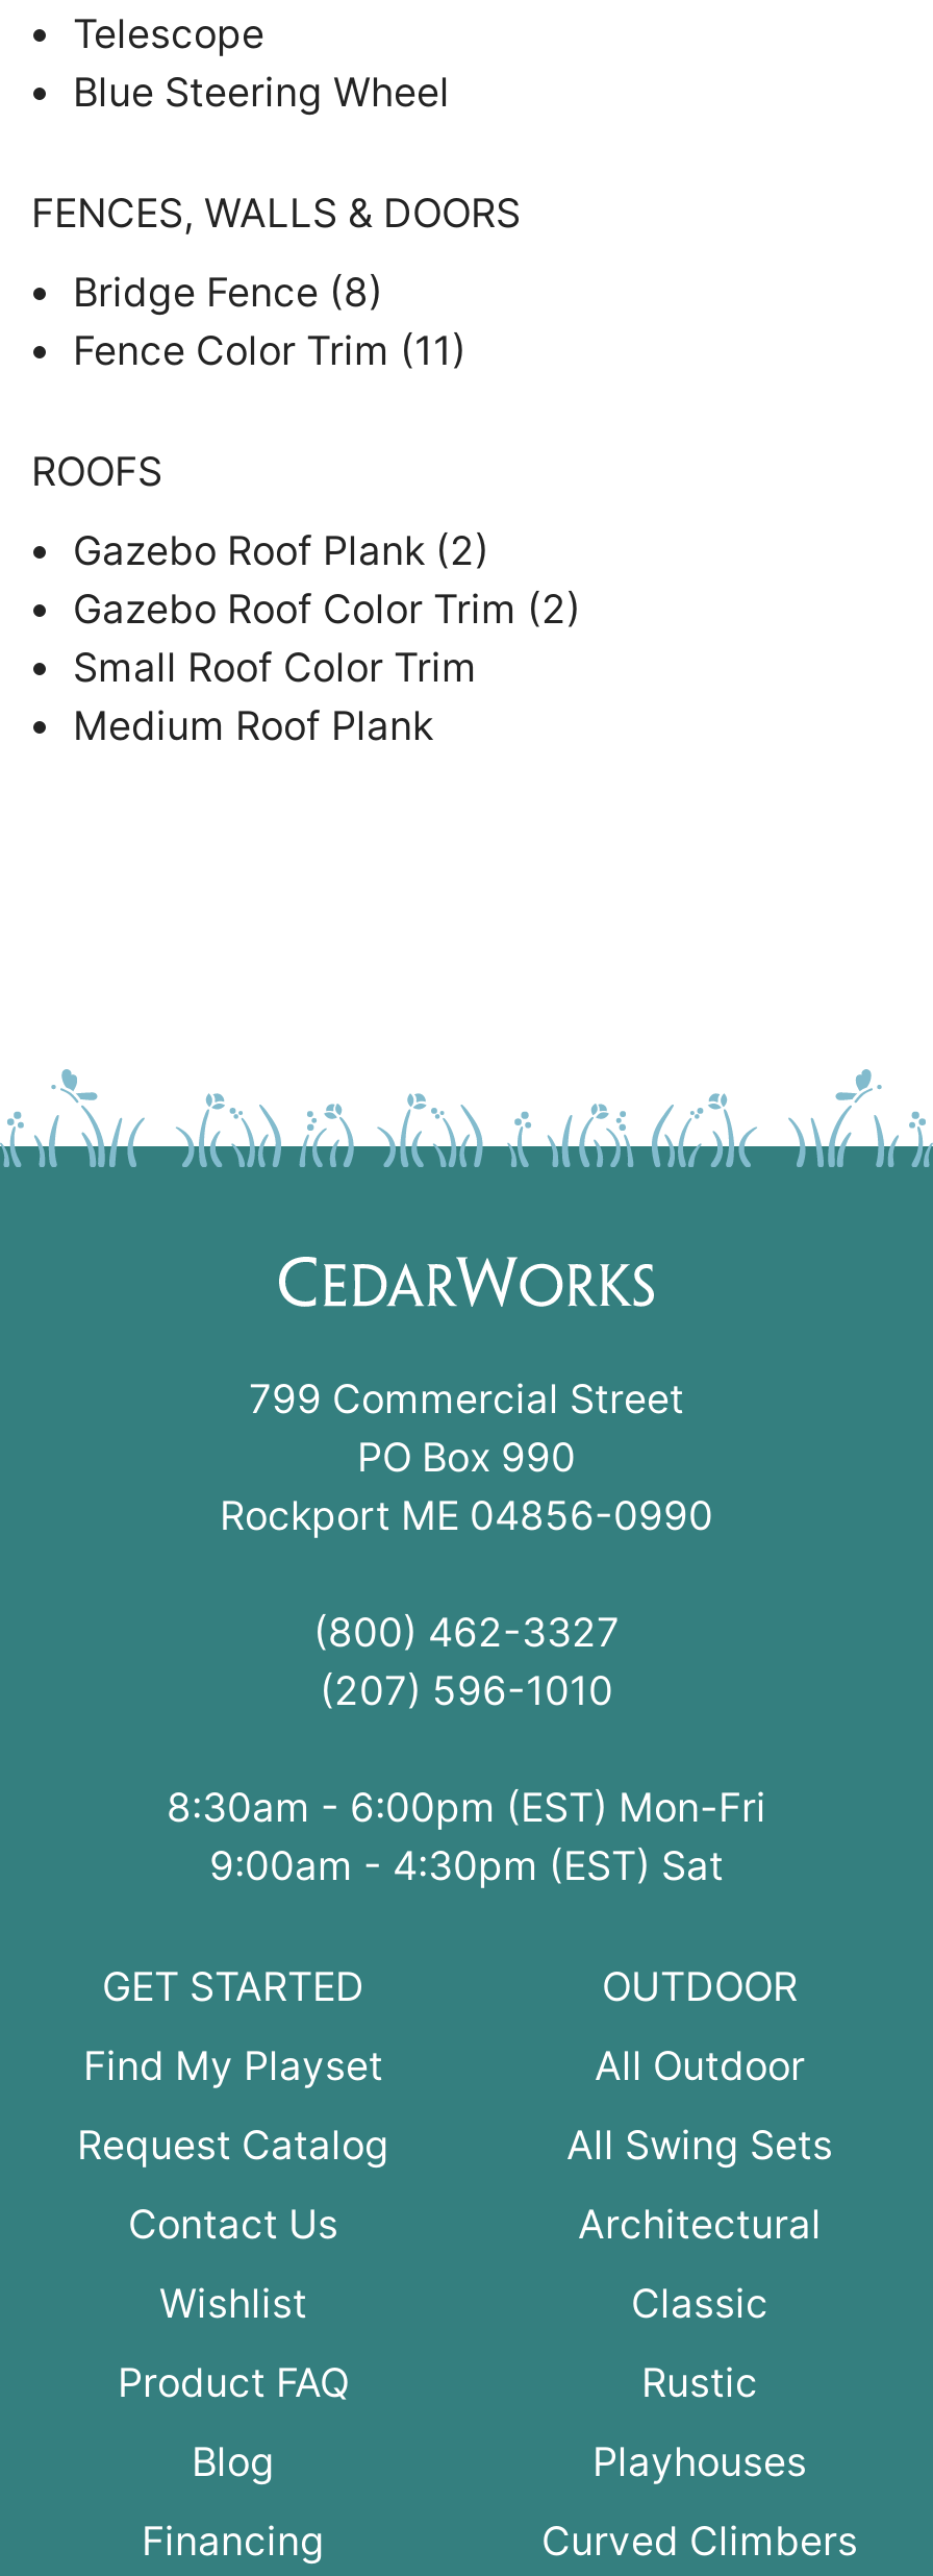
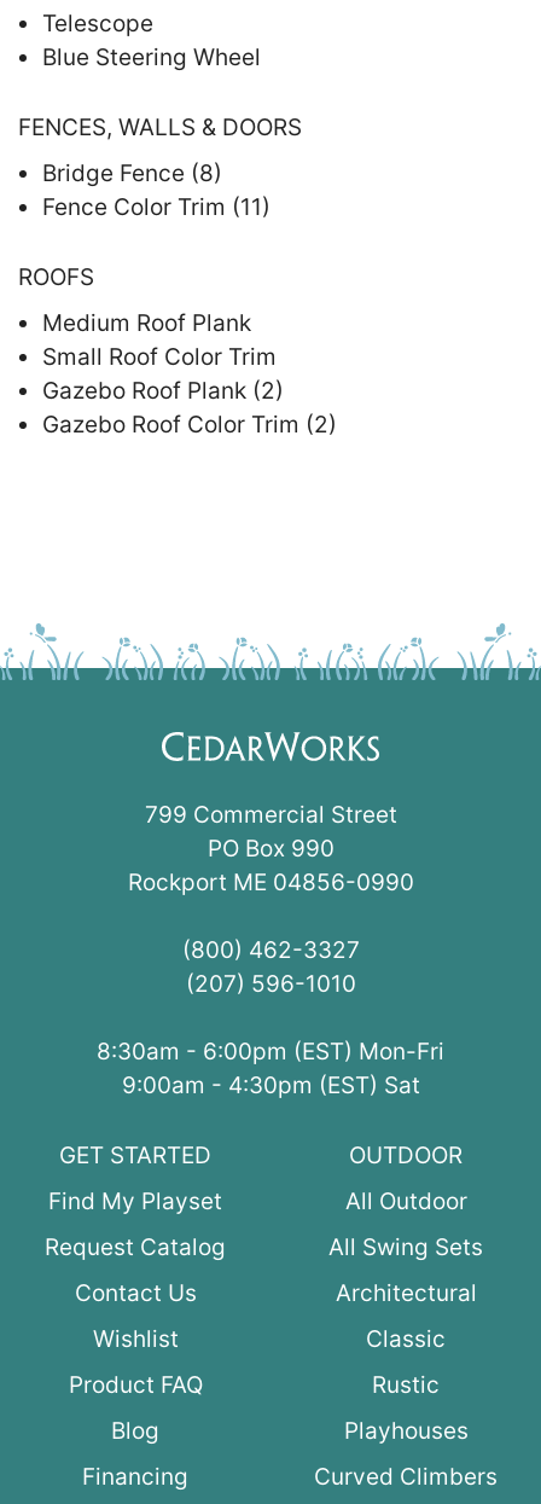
moved down: Gazebo Roof Plank (2) | Gazebo Roof Color Trim (2)

moved up: Medium Roof Plank | Small Roof Color Trim
